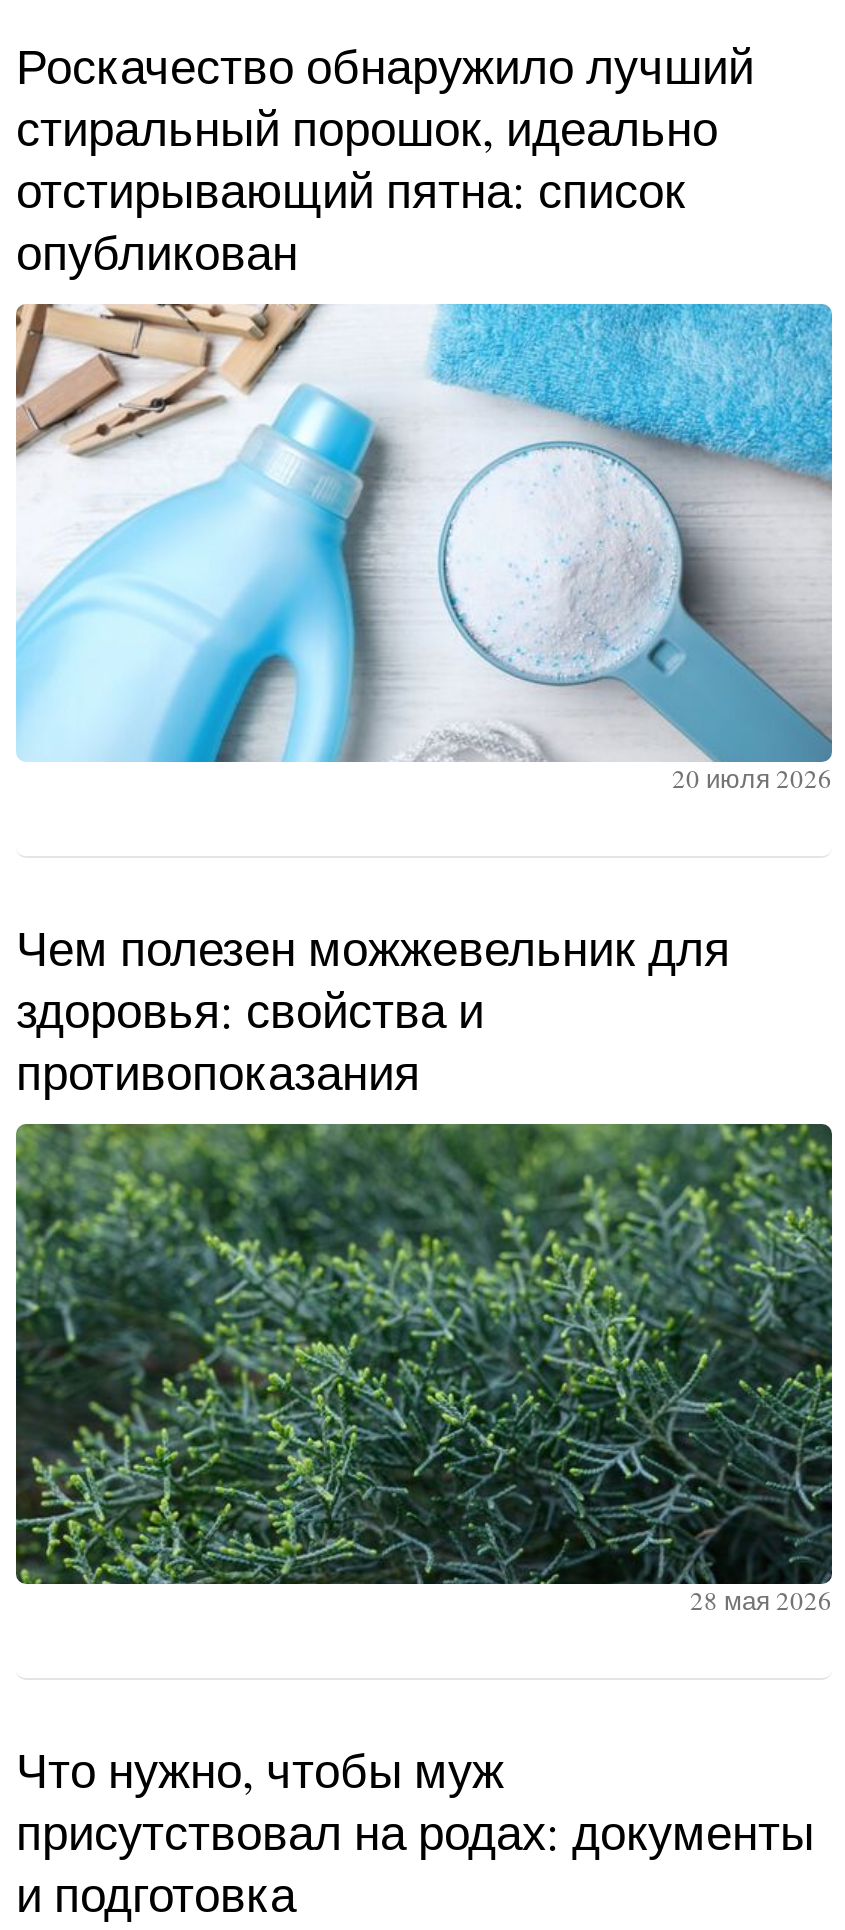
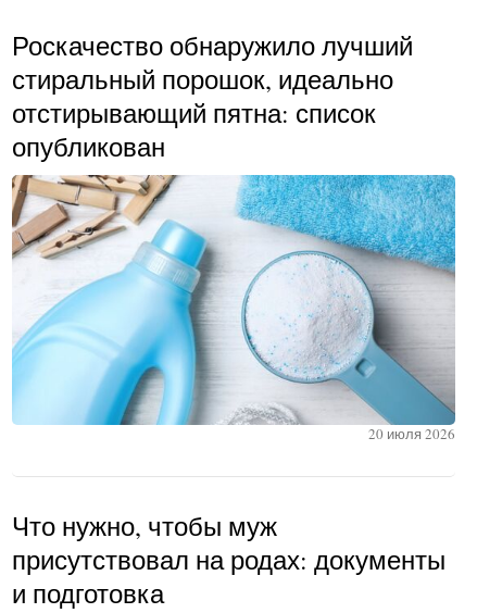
- Чем полезен можжевельник для
- здоровья: свойства и
- противопоказания

- [image]
- 28 мая 2026
